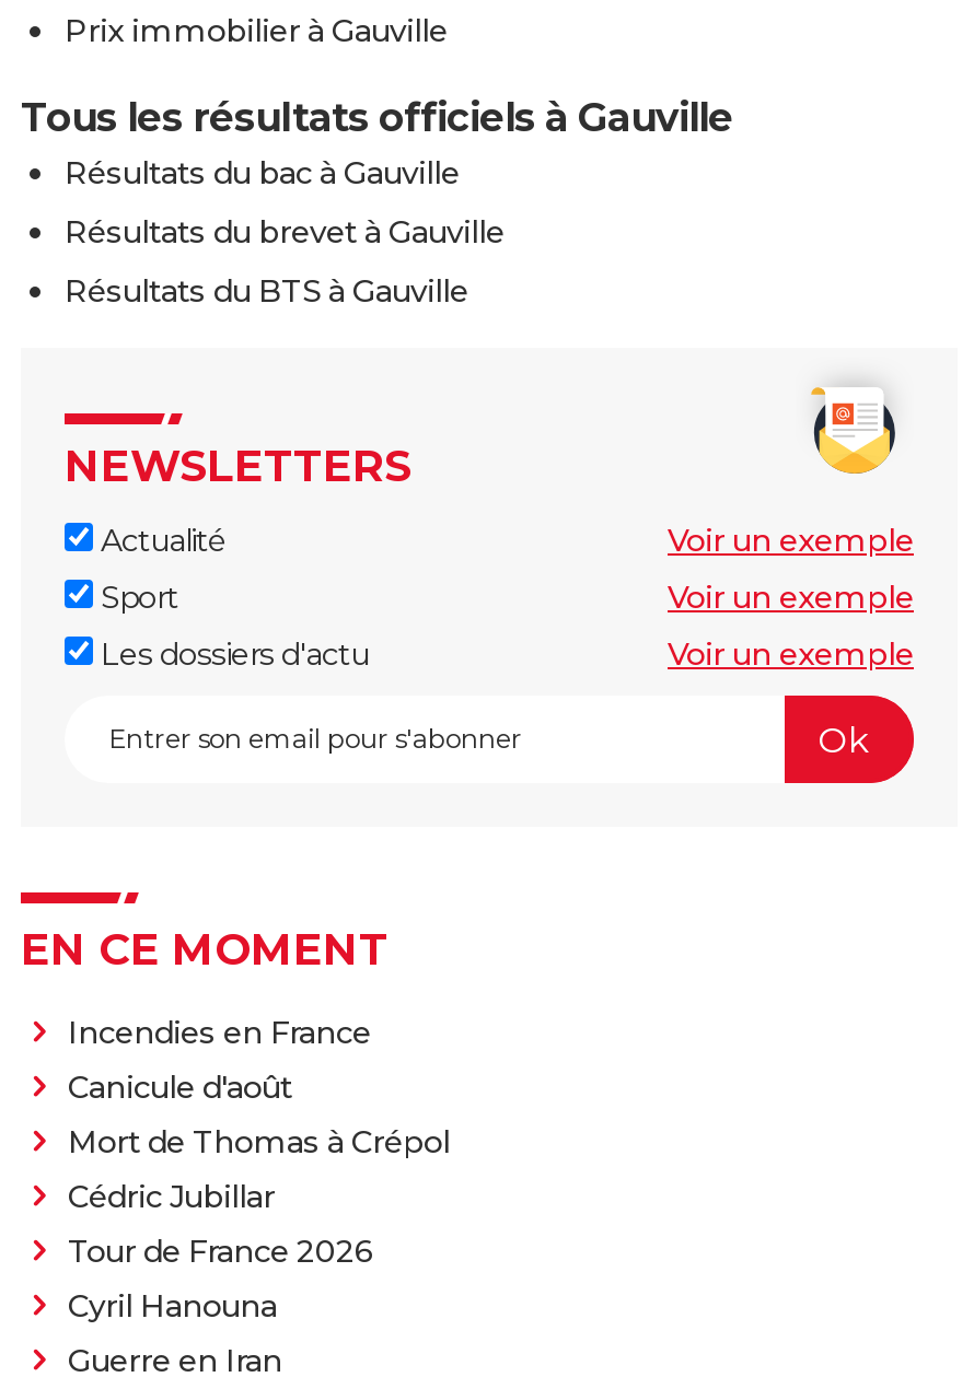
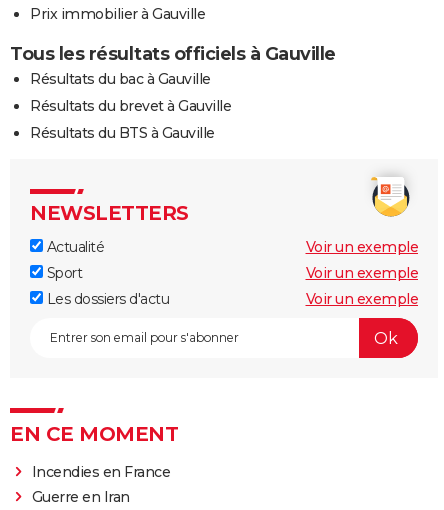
- Canicule d'août
- Mort de Thomas à Crépol
- Cédric Jubillar
- Tour de France 2026
- Cyril Hanouna
